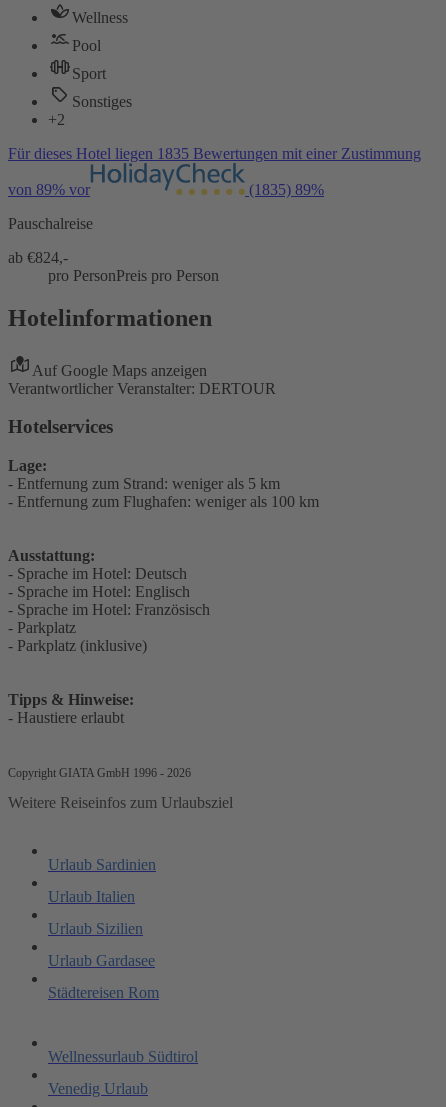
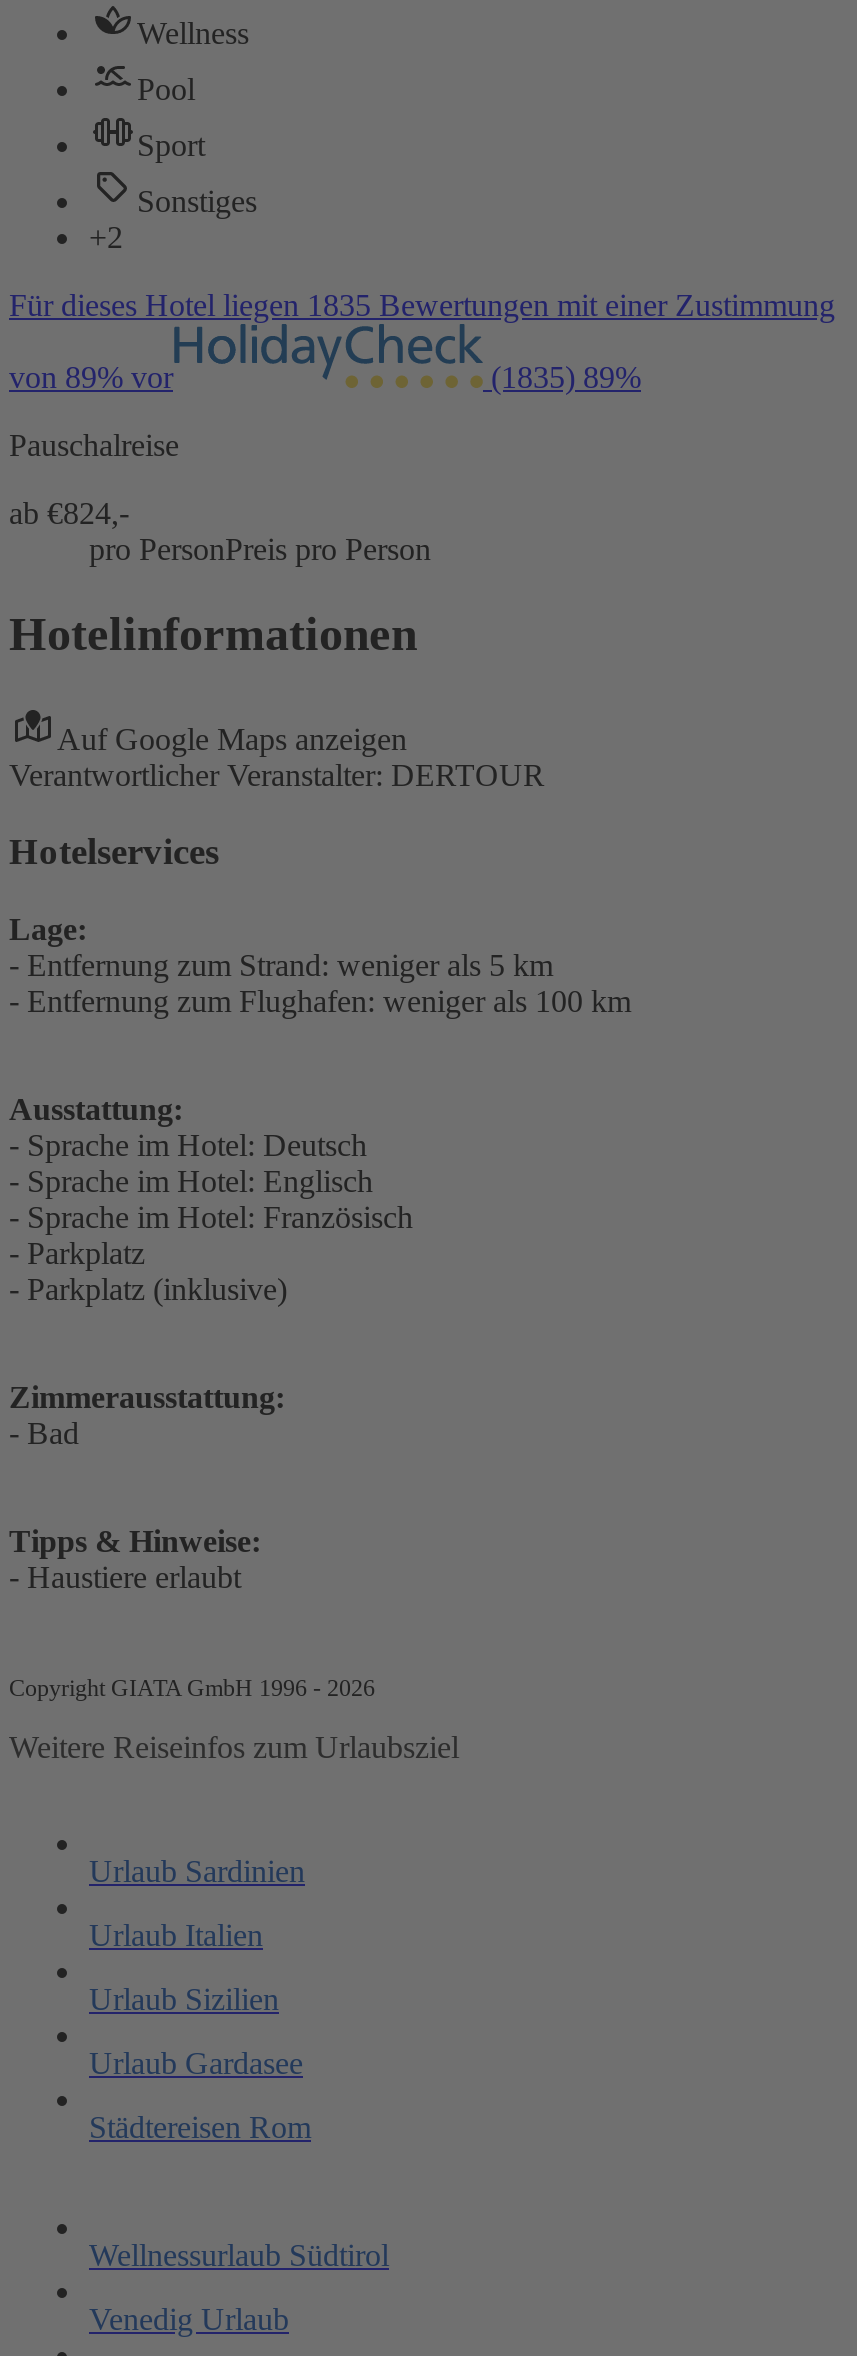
+ Zimmerausstattung:
+ - Bad
